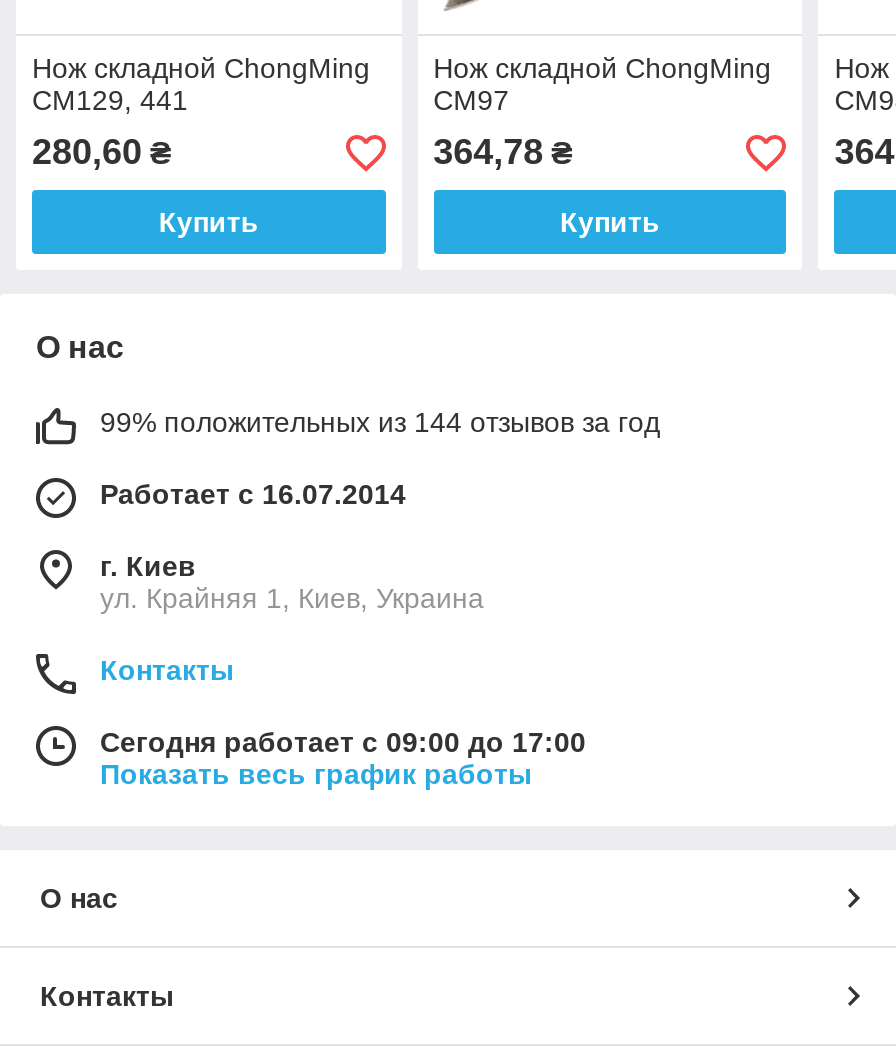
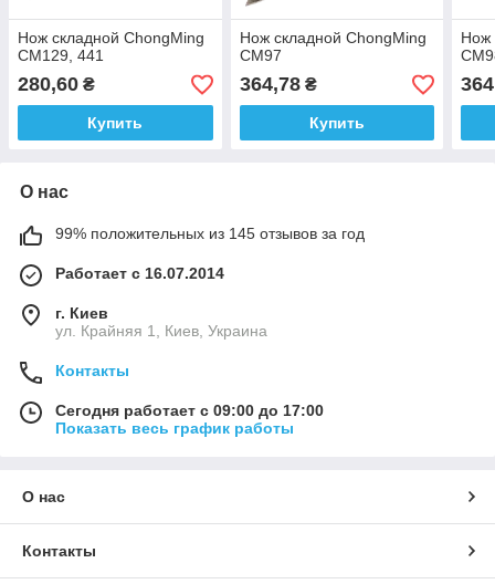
- 99% положительных из 144 отзывов за год
+ 99% положительных из 145 отзывов за год
